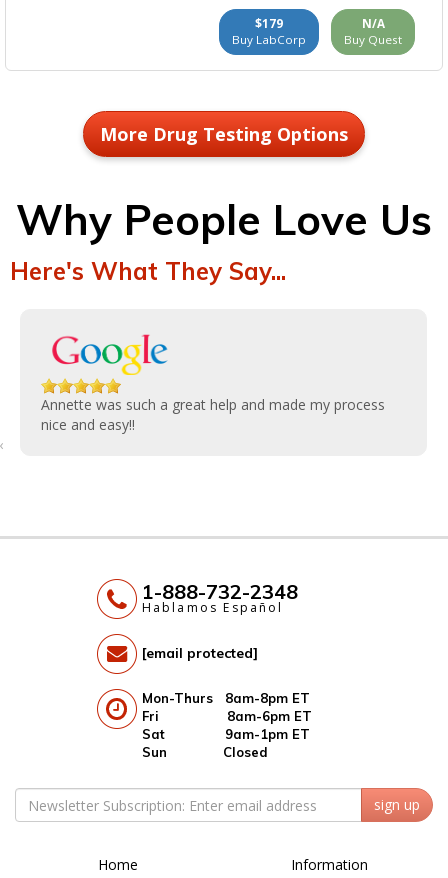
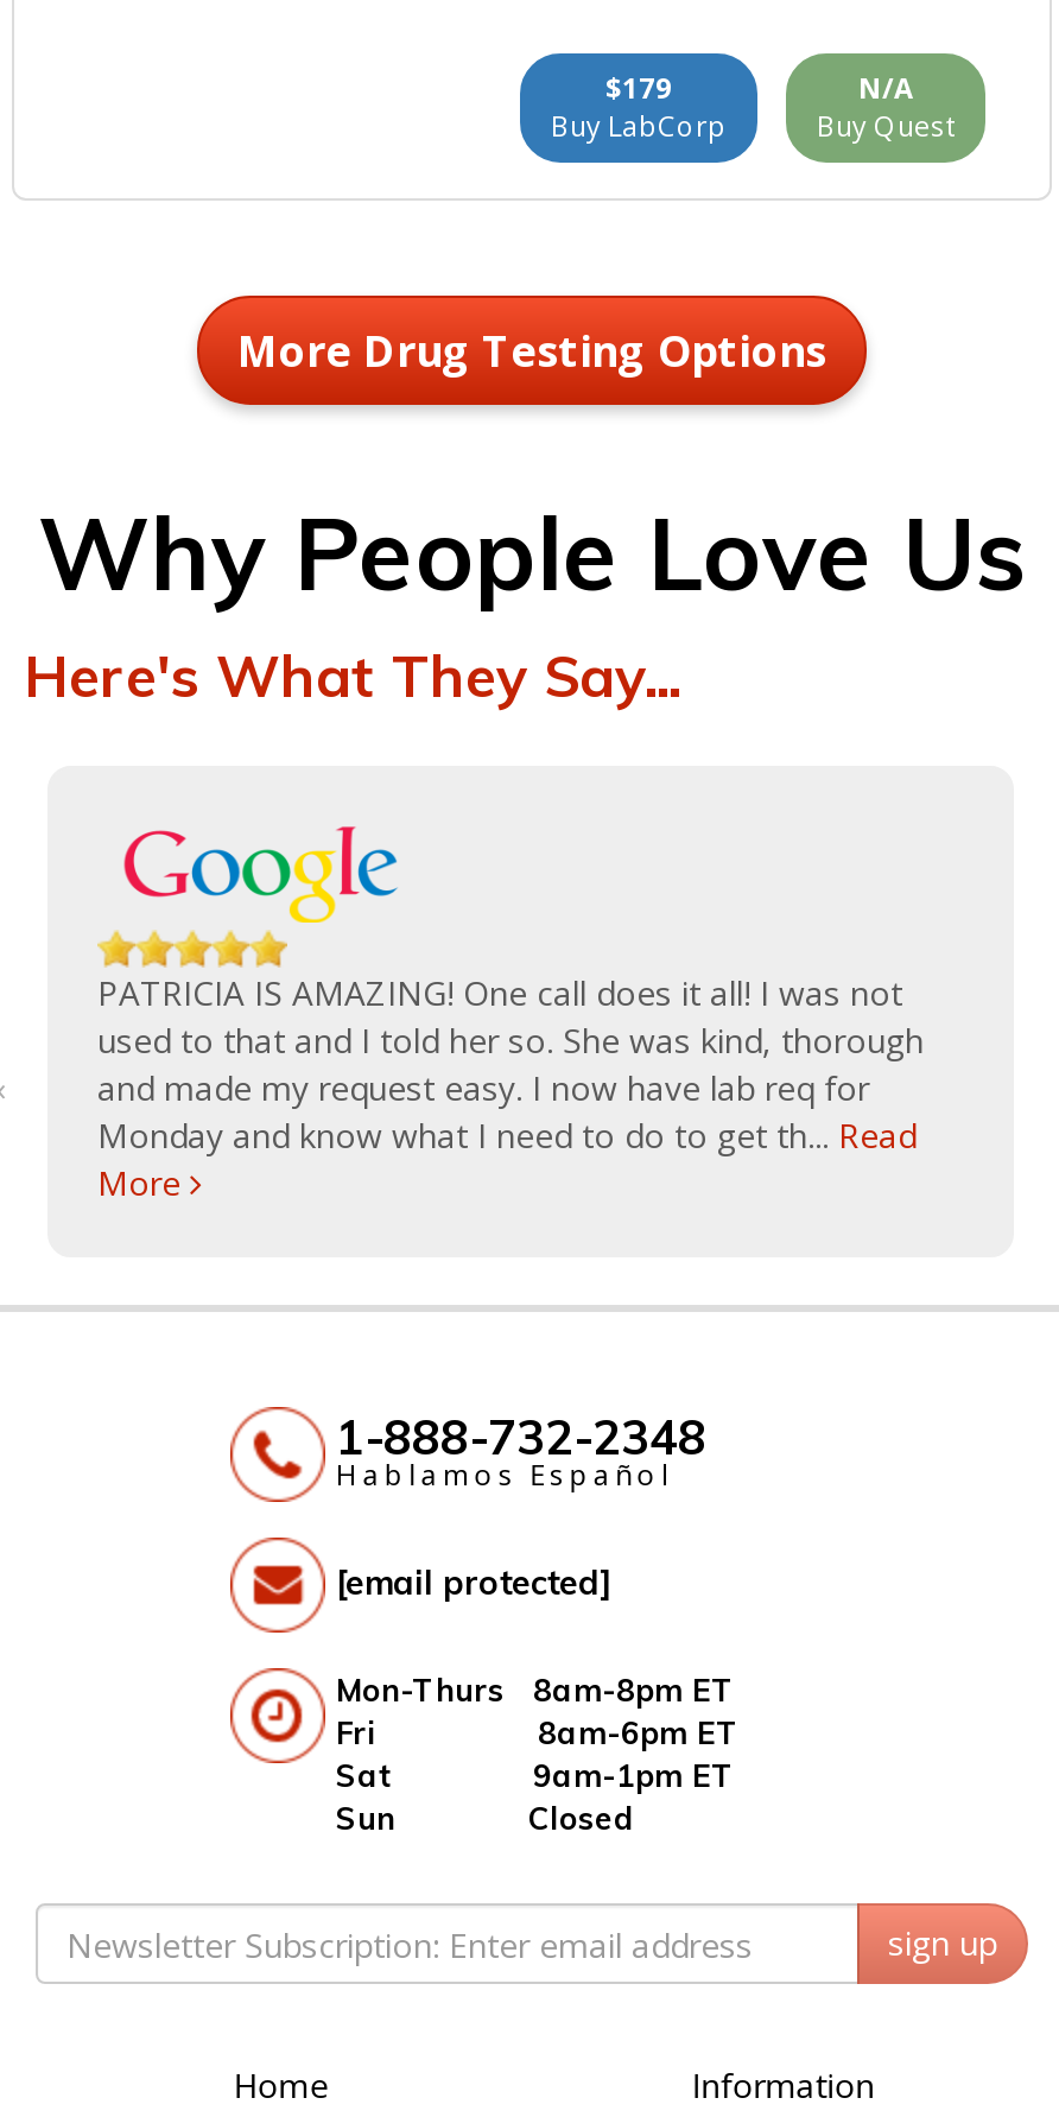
- Annette was such a great help and made my process
- nice and easy!!
+ PATRICIA IS AMAZING! One call does it all! I was not
+ used to that and I told her so. She was kind, thorough
+ and made my request easy. I now have lab req for
+ Monday and know what I need to do to get th... Read
+ More
